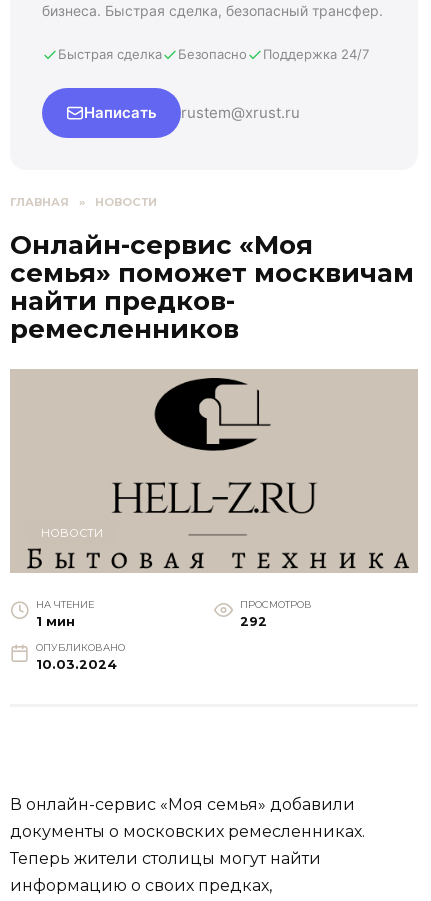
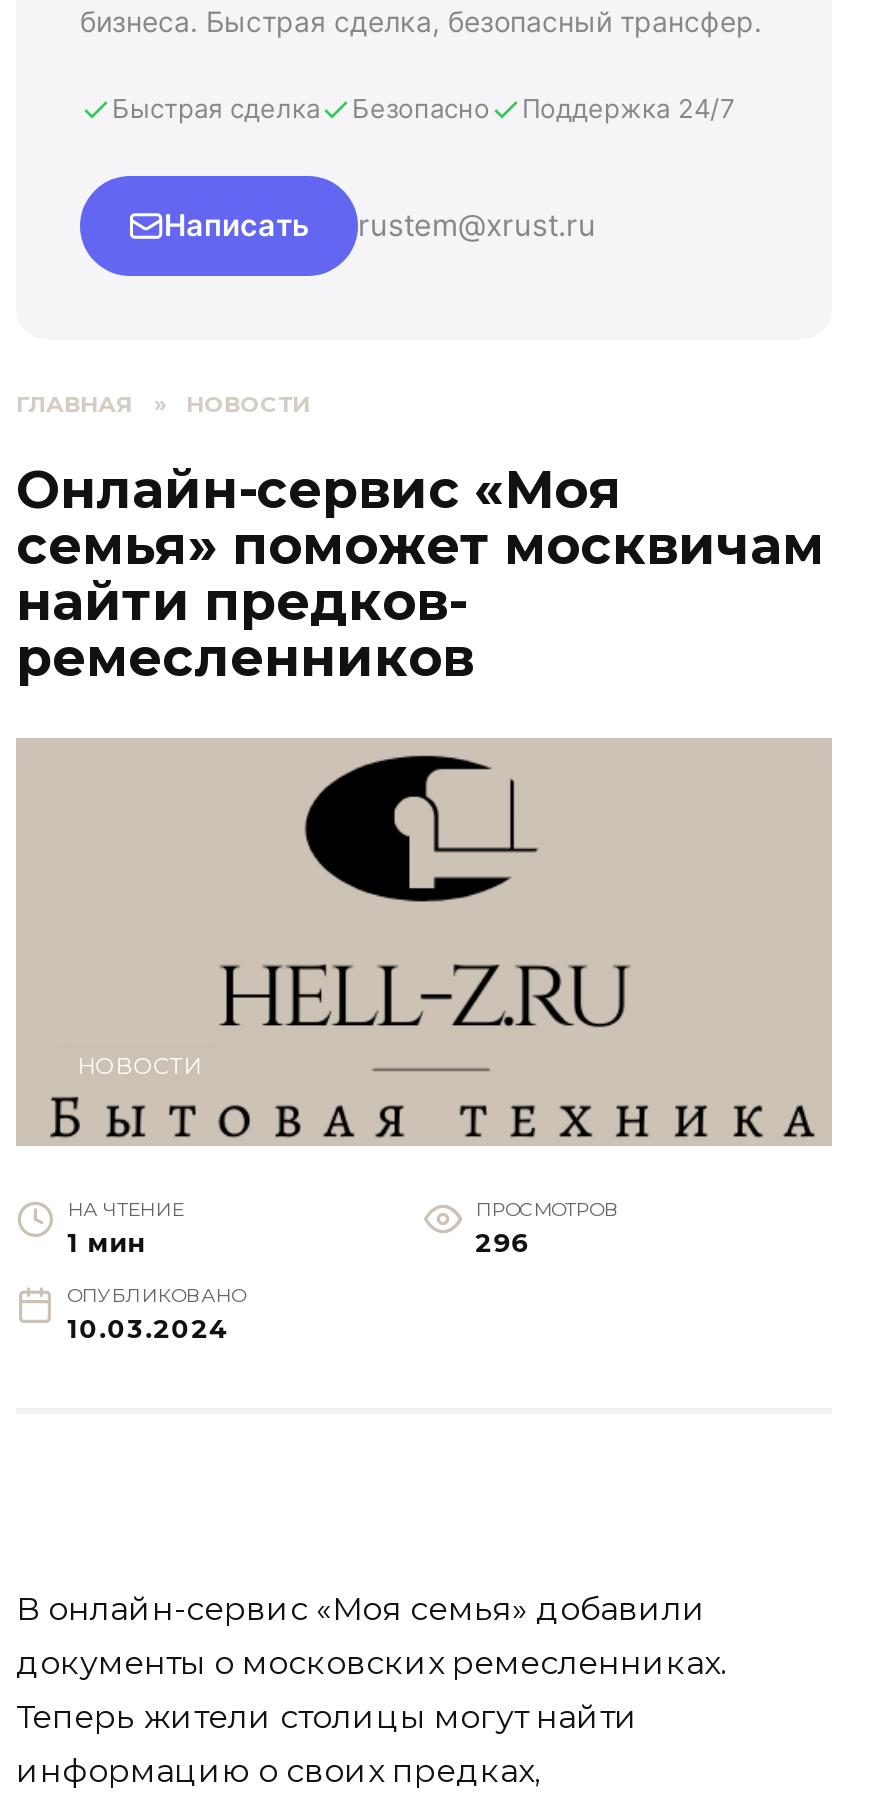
- 292
+ 296
